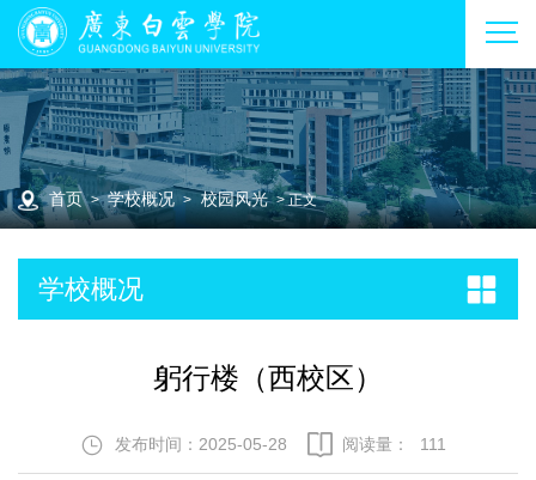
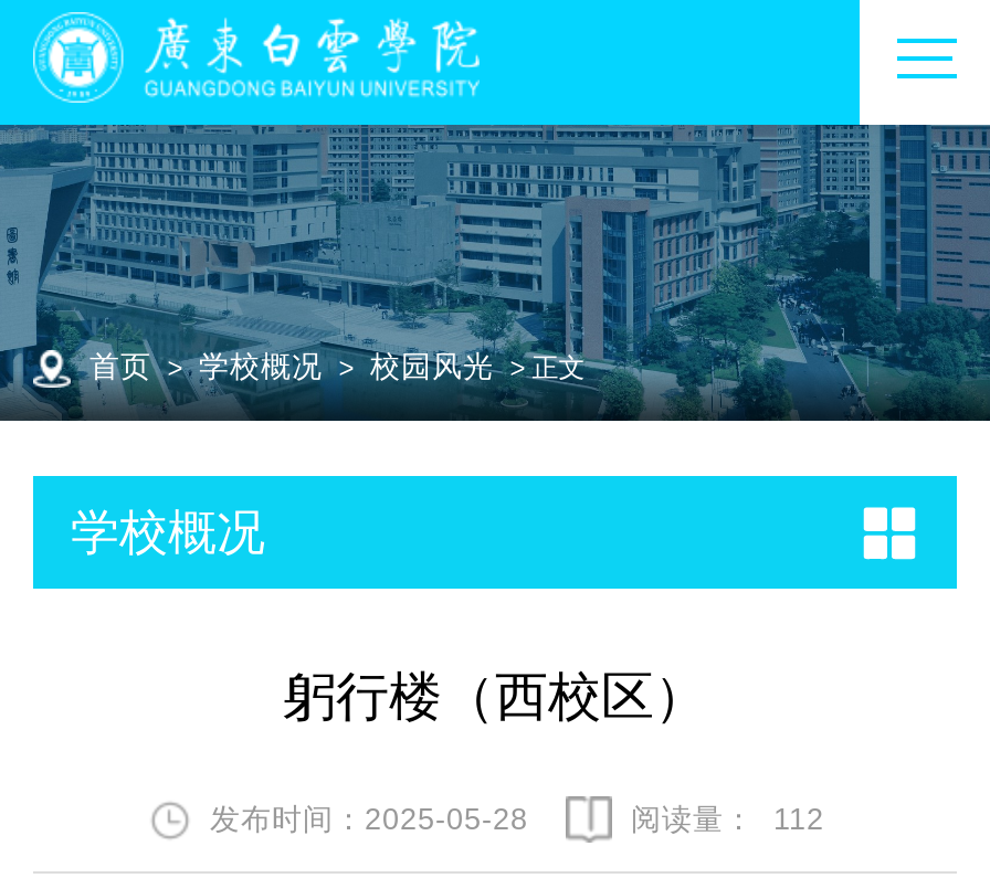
- 阅读量： 111
+ 阅读量： 112
